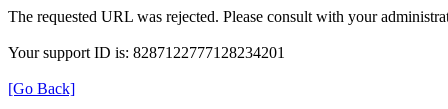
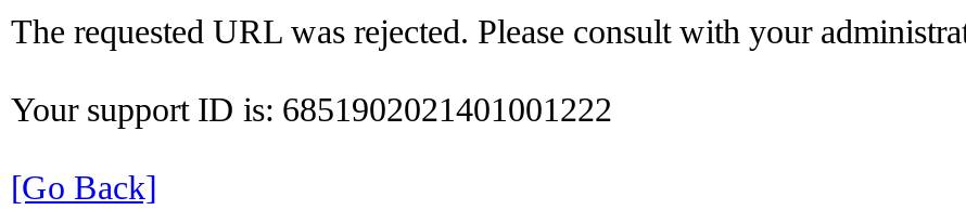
- Your support ID is: 8287122777128234201
+ Your support ID is: 6851902021401001222
